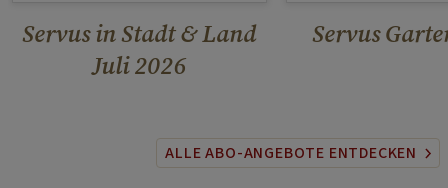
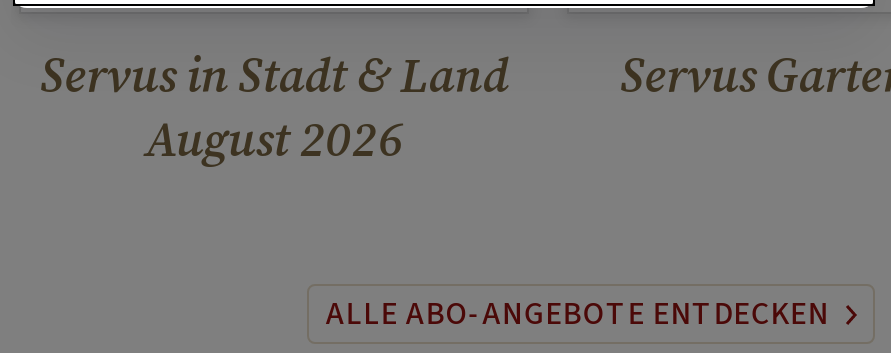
- Juli 2026
+ August 2026
